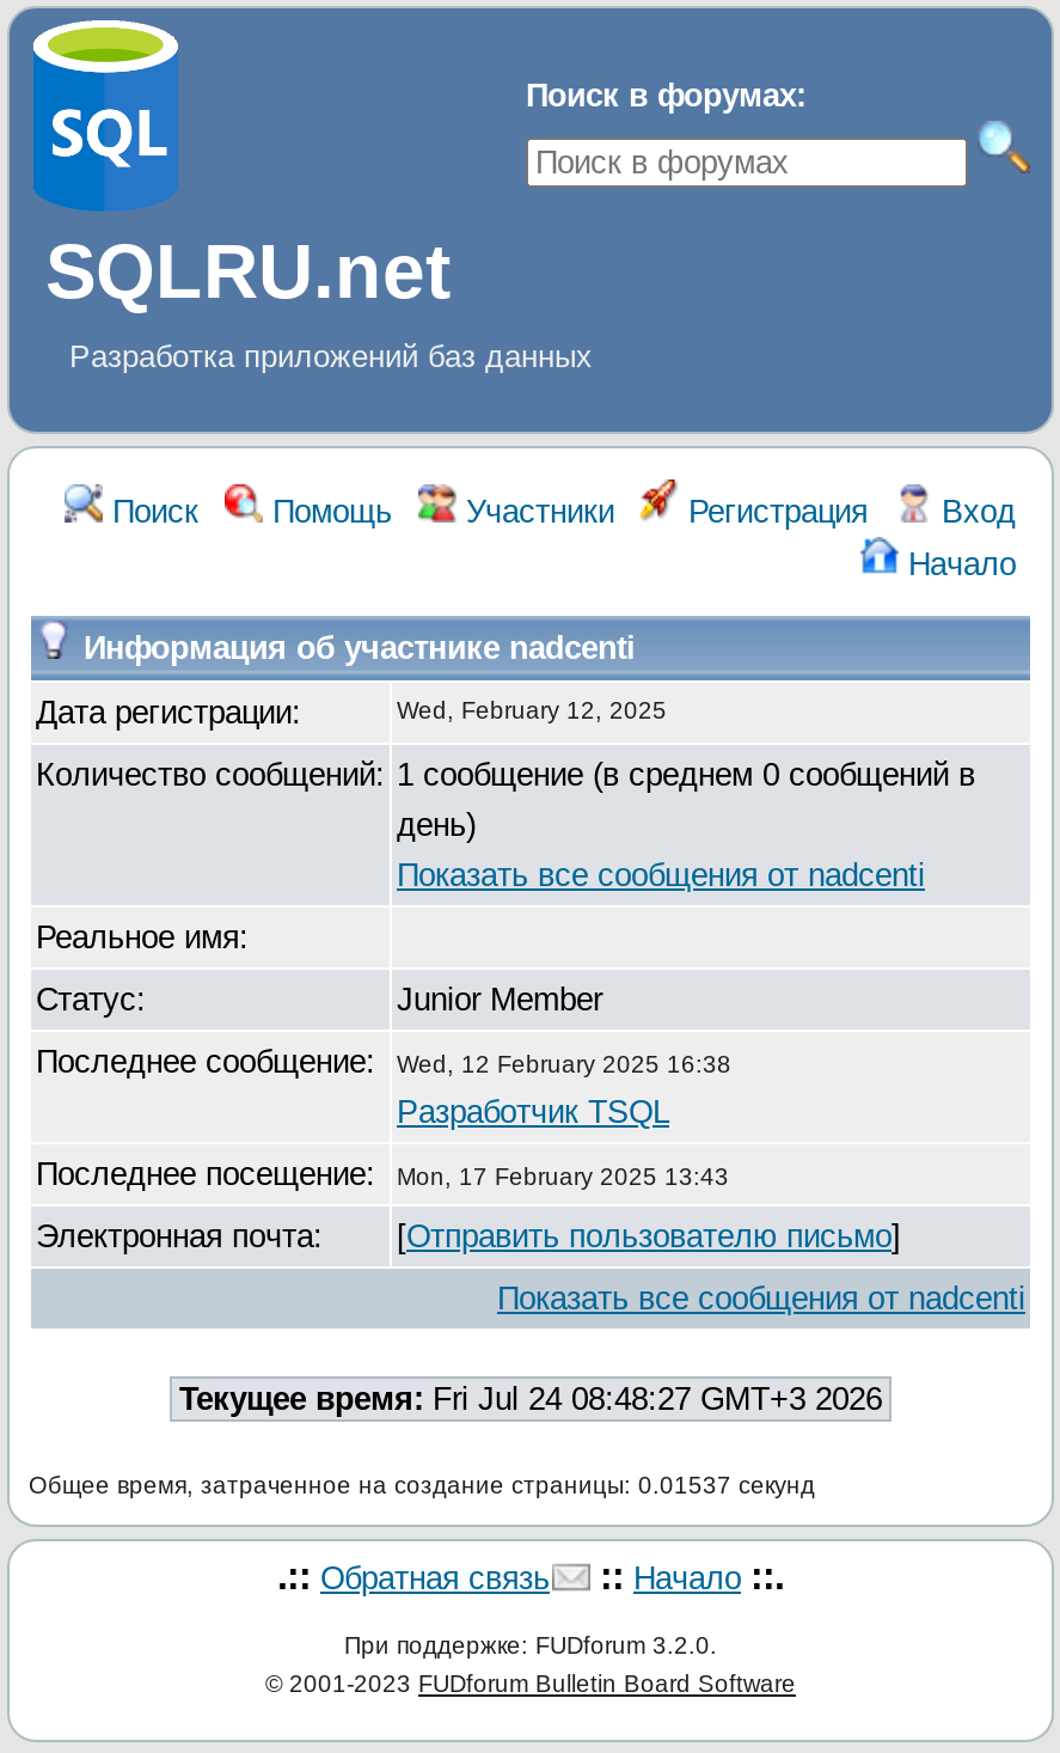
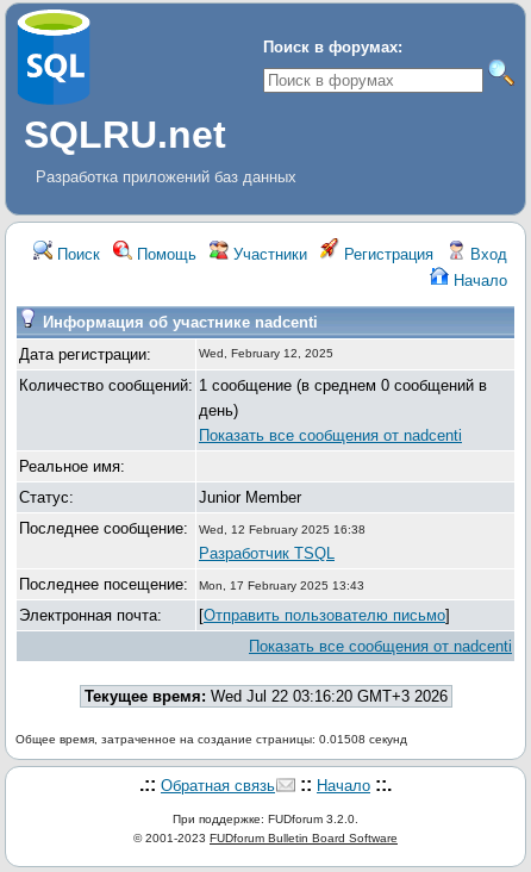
- Текущее время: Fri Jul 24 08:48:27 GMT+3 2026
+ Текущее время: Wed Jul 22 03:16:20 GMT+3 2026

- Общее время, затраченное на создание страницы: 0.01537 секунд
+ Общее время, затраченное на создание страницы: 0.01508 секунд
